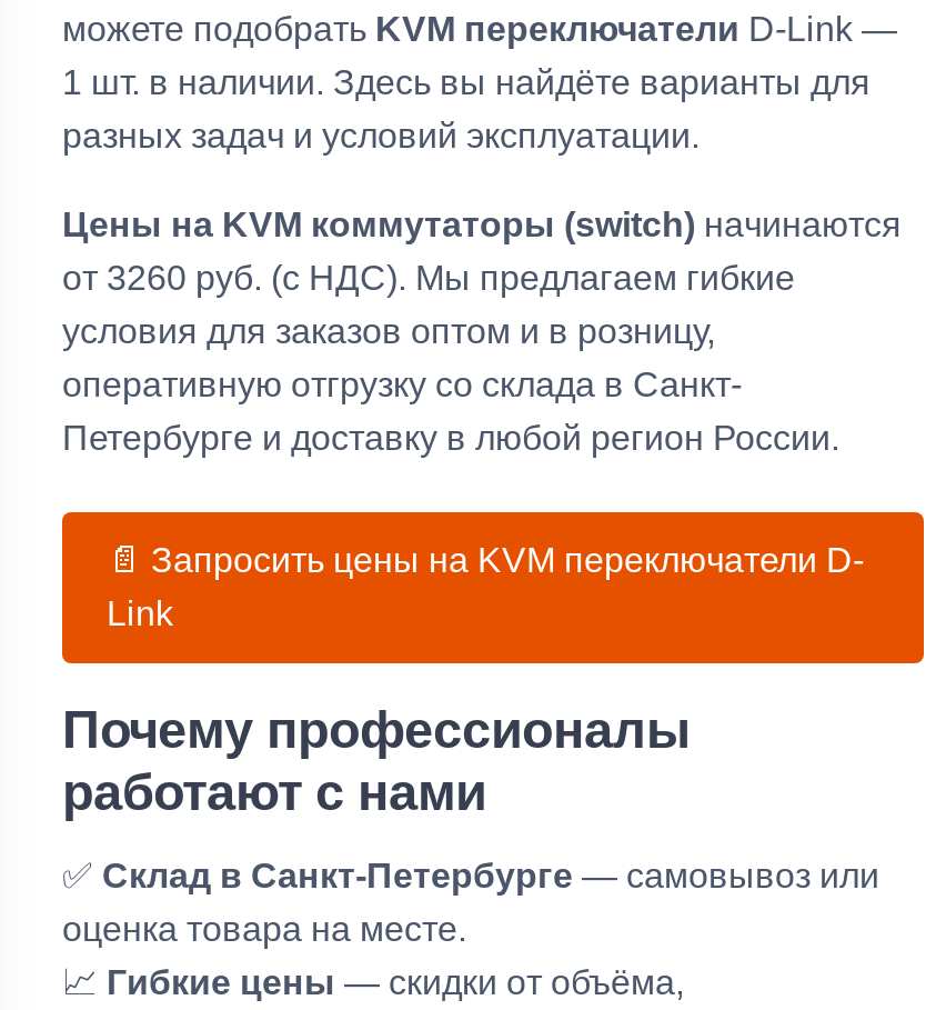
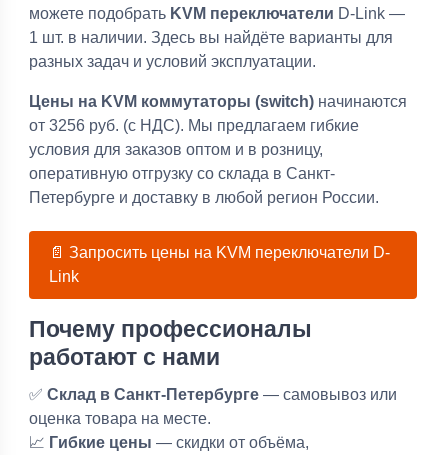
- от 3260 руб. (с НДС). Мы предлагаем гибкие
+ от 3256 руб. (с НДС). Мы предлагаем гибкие
